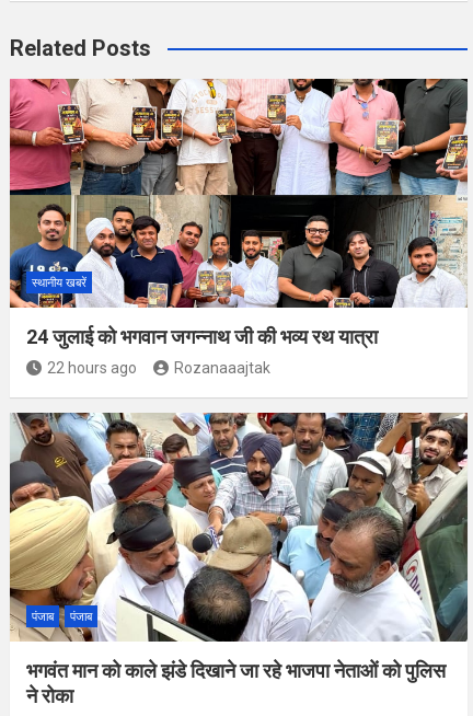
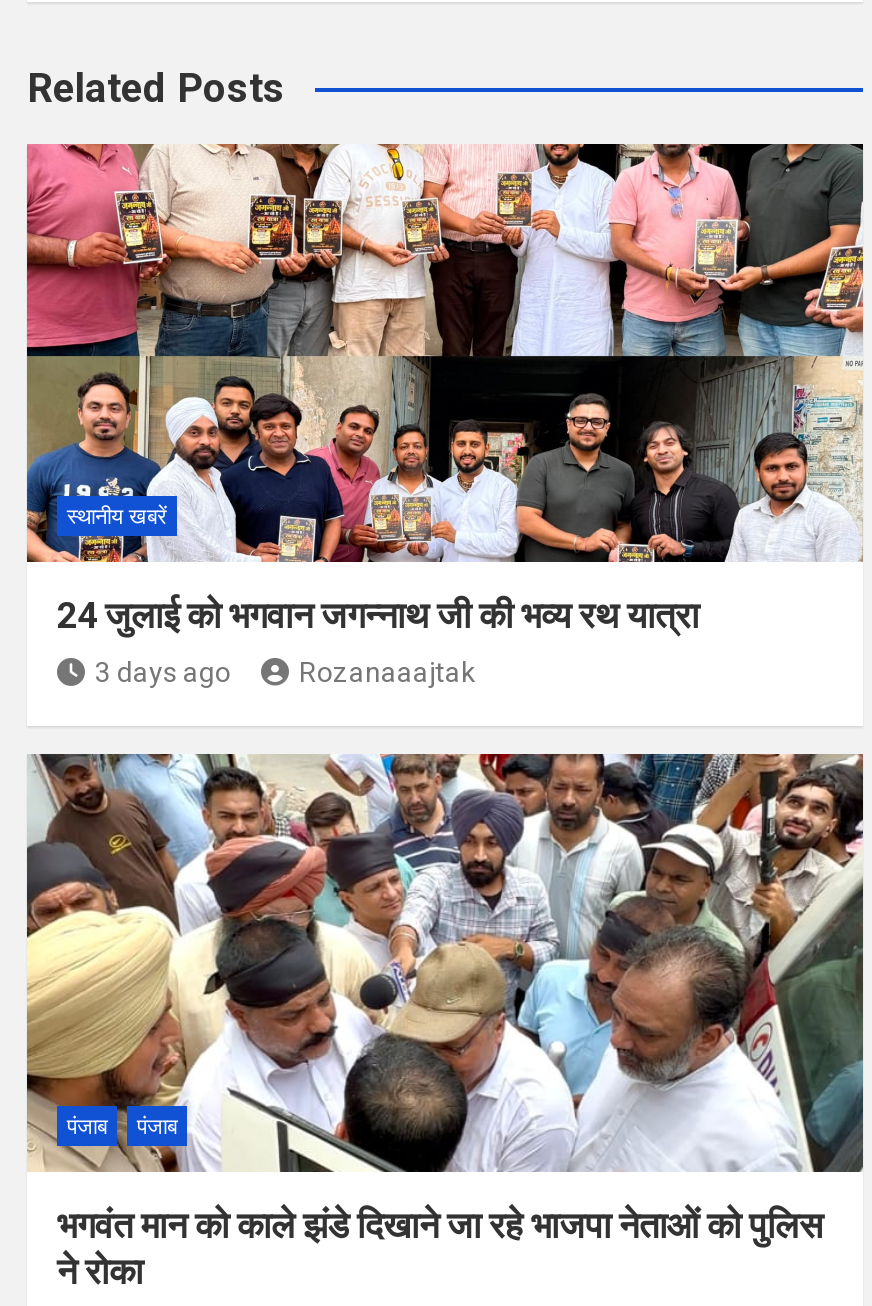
- 22 hours ago
+ 3 days ago
